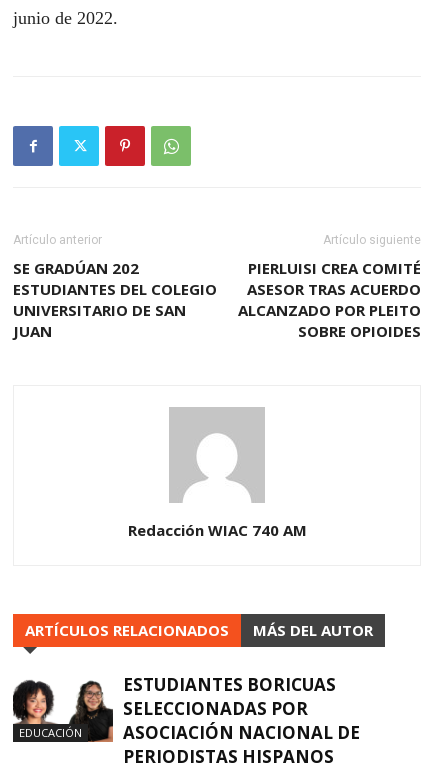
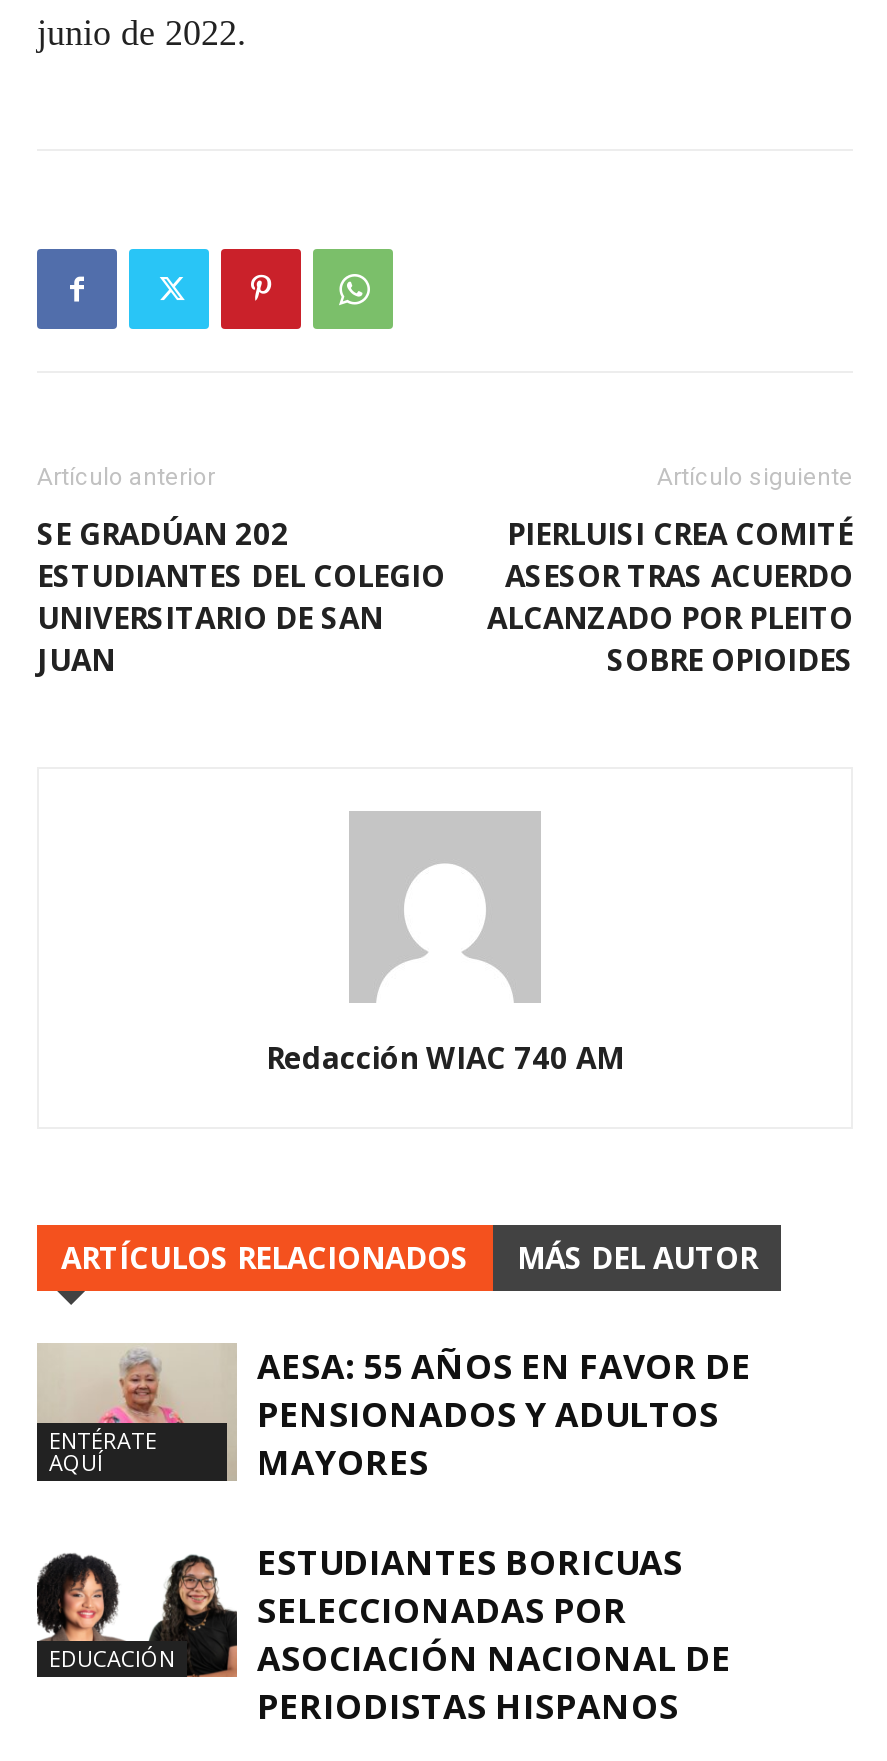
+ [image]
+ ENTÉRATE
+ AQUÍ

+ AESA: 55 AÑOS EN FAVOR DE
+ PENSIONADOS Y ADULTOS
+ MAYORES
